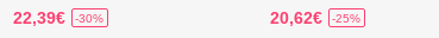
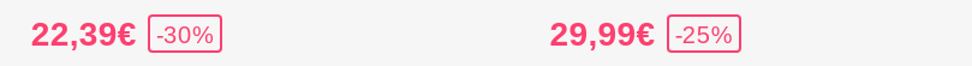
- 20,62€ -25%
+ 29,99€ -25%
